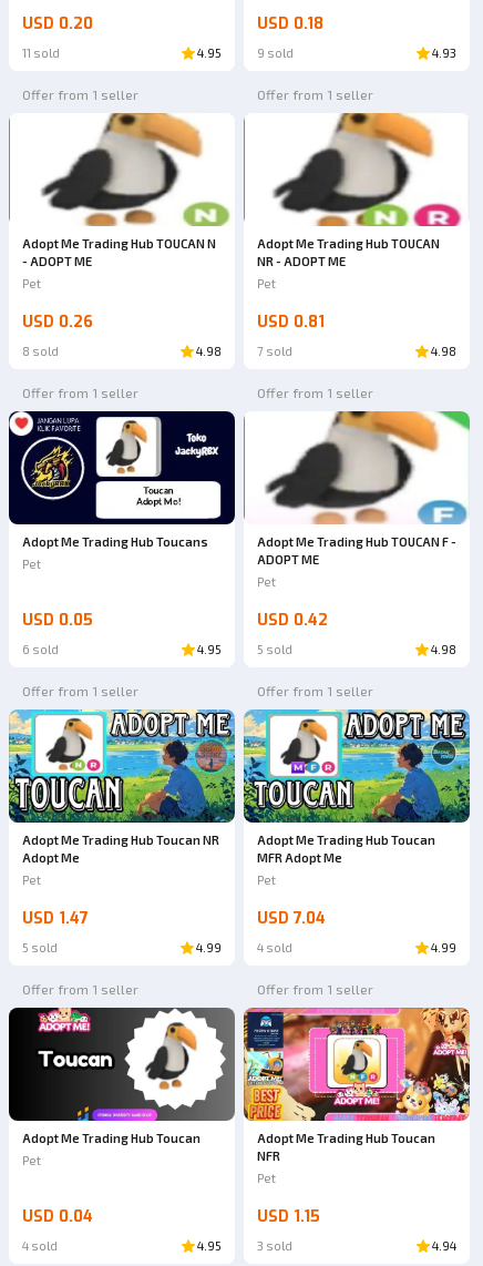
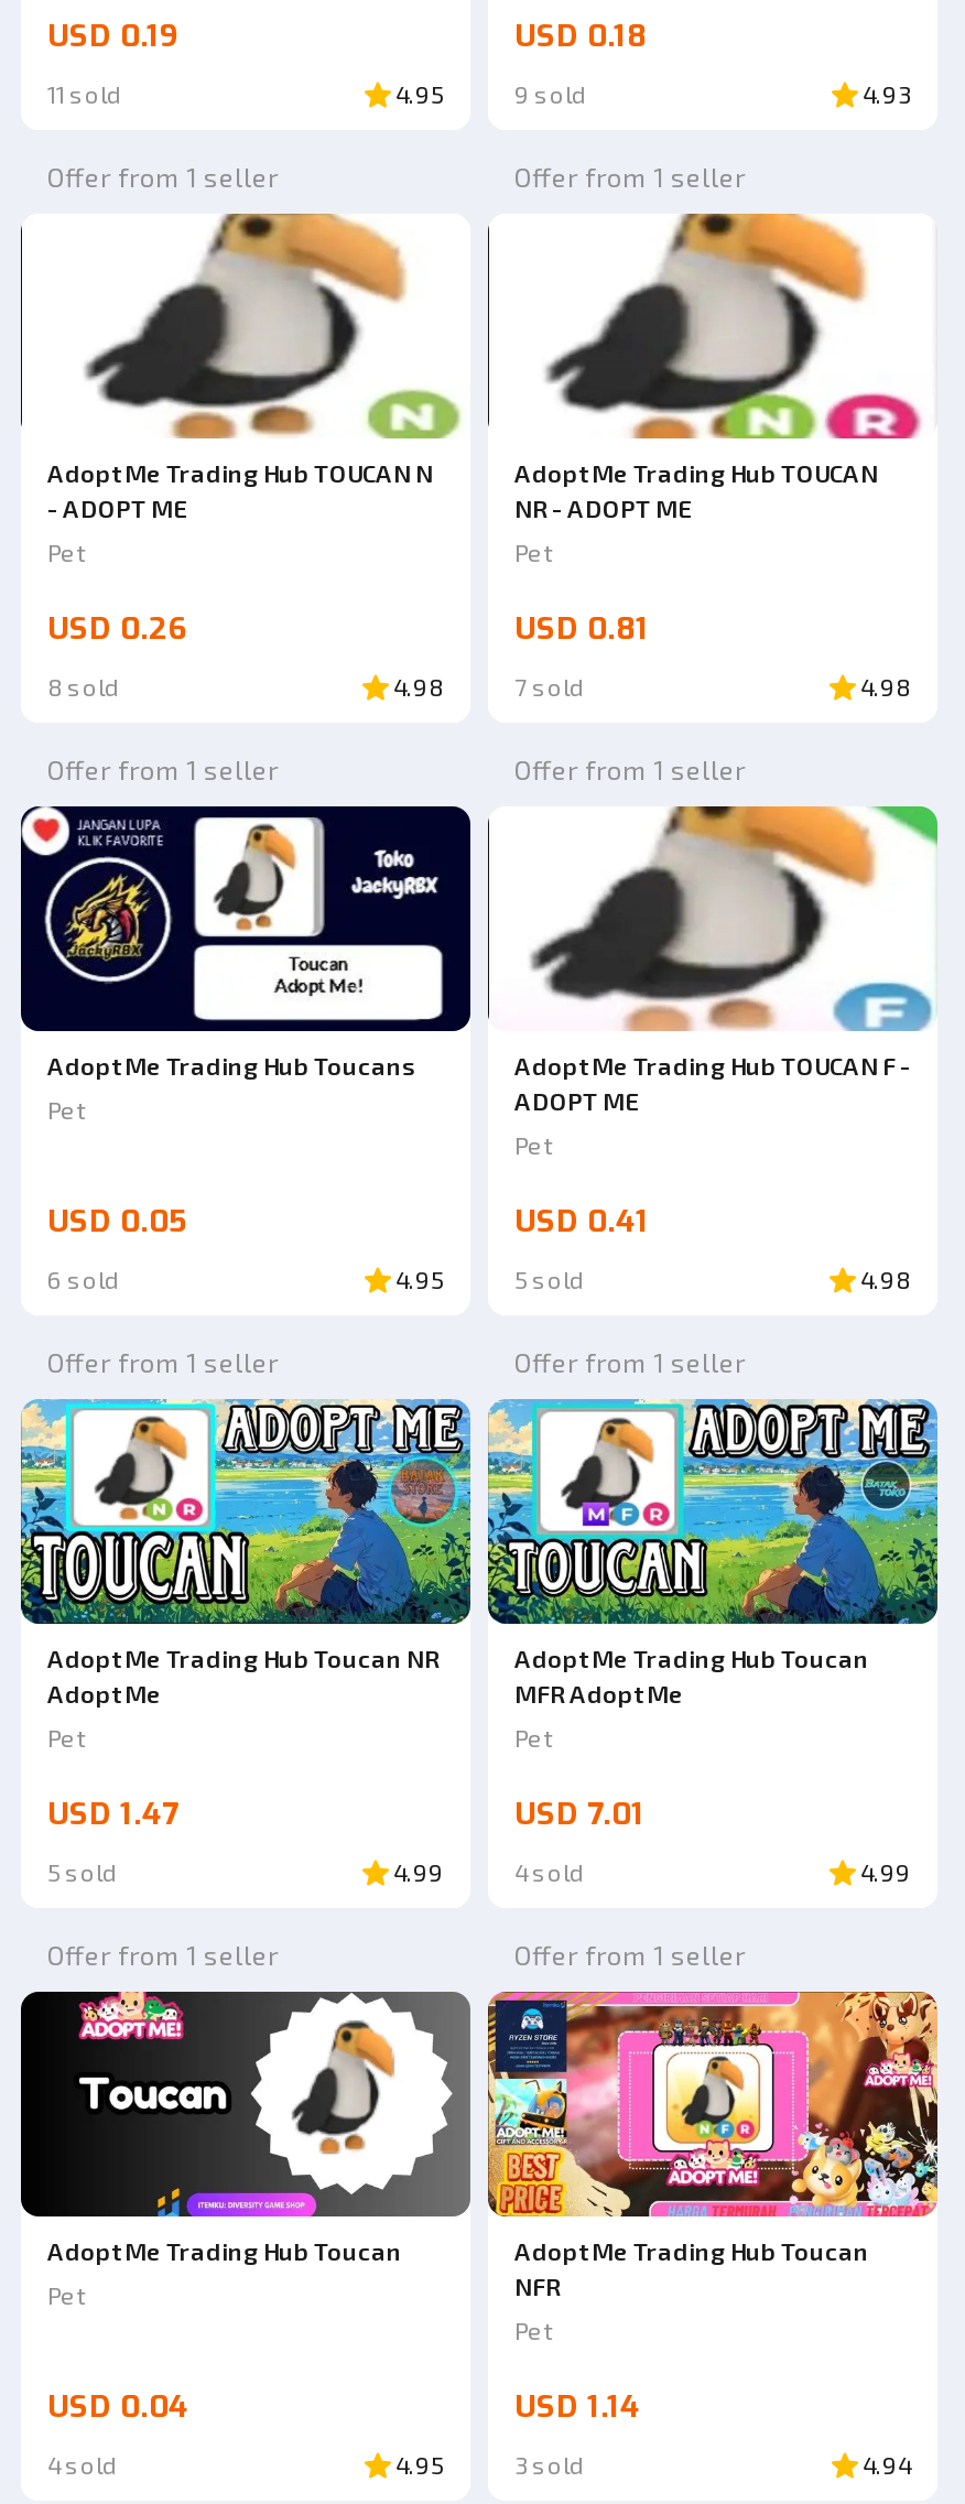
- USD 0.20
+ USD 0.19

- USD 0.42
+ USD 0.41

- USD 7.04
+ USD 7.01

- USD 1.15
+ USD 1.14
